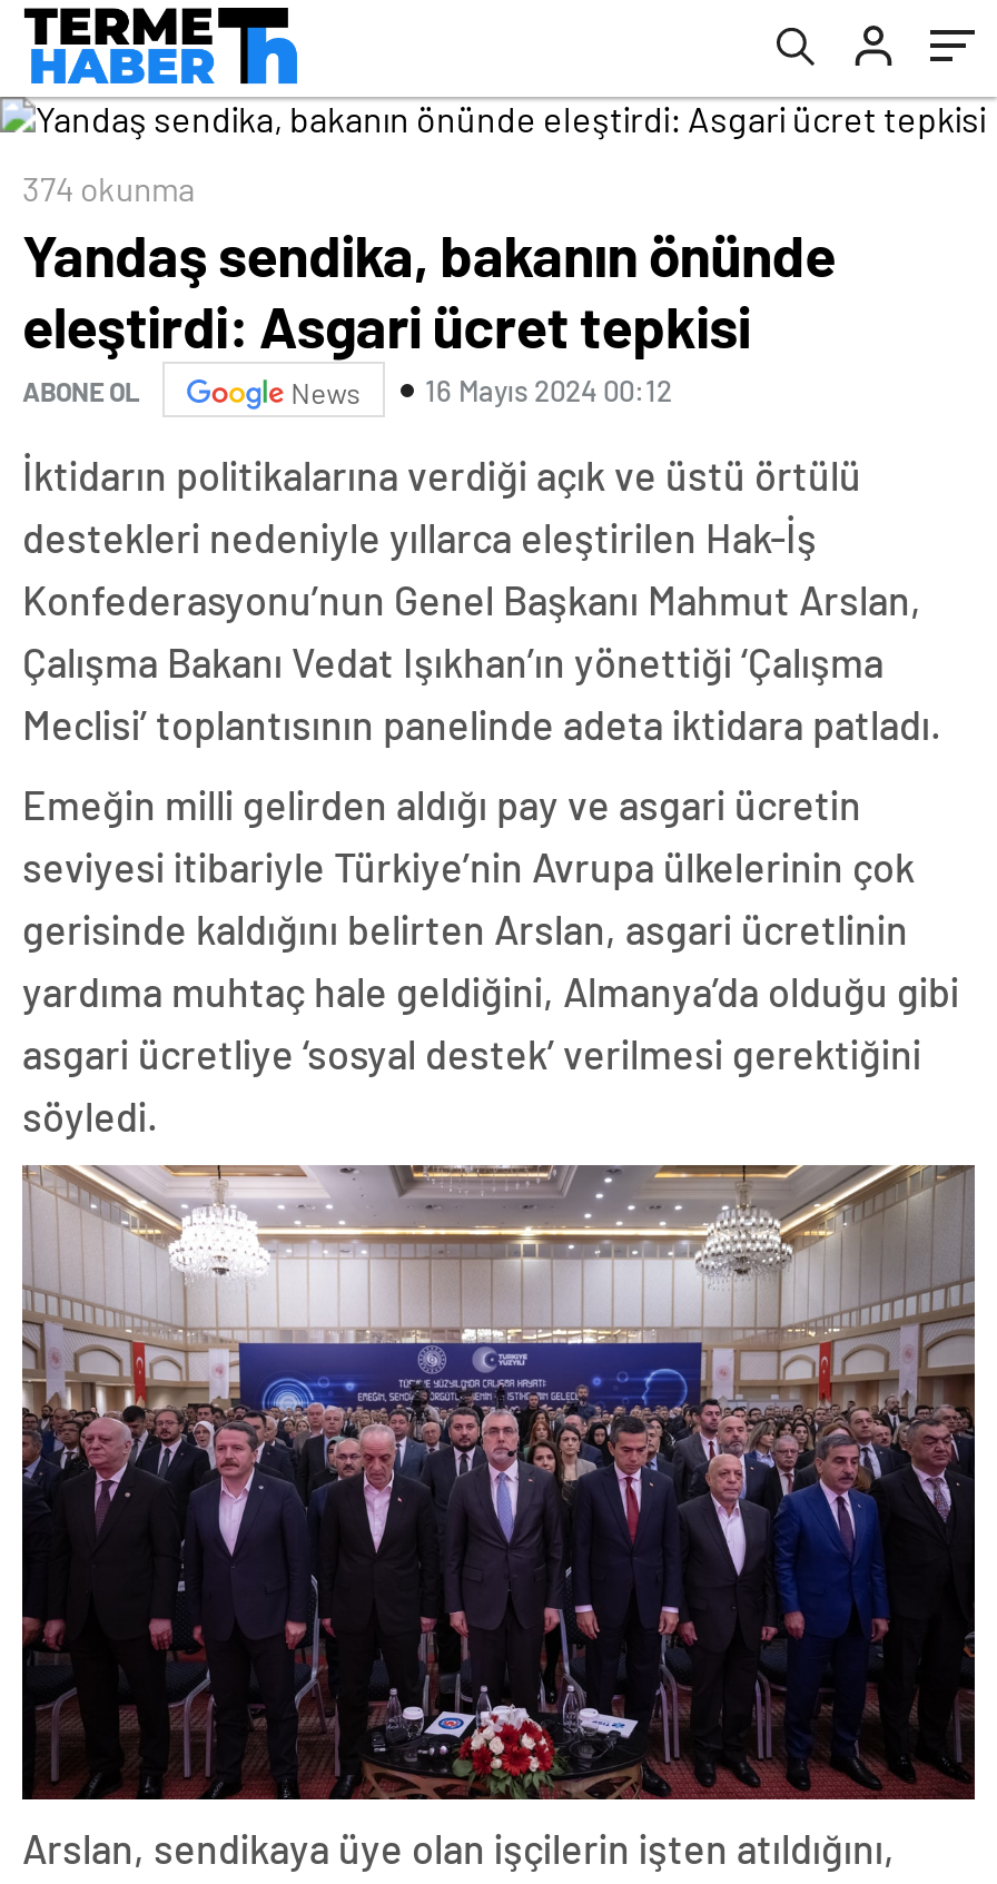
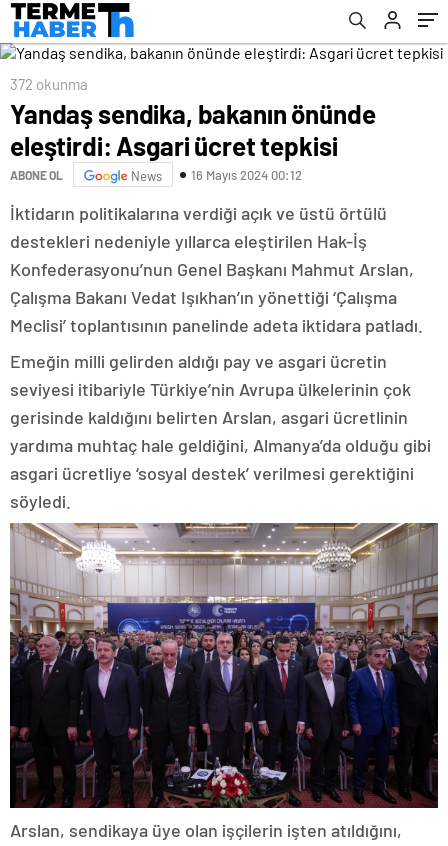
- 374 okunma
+ 372 okunma
